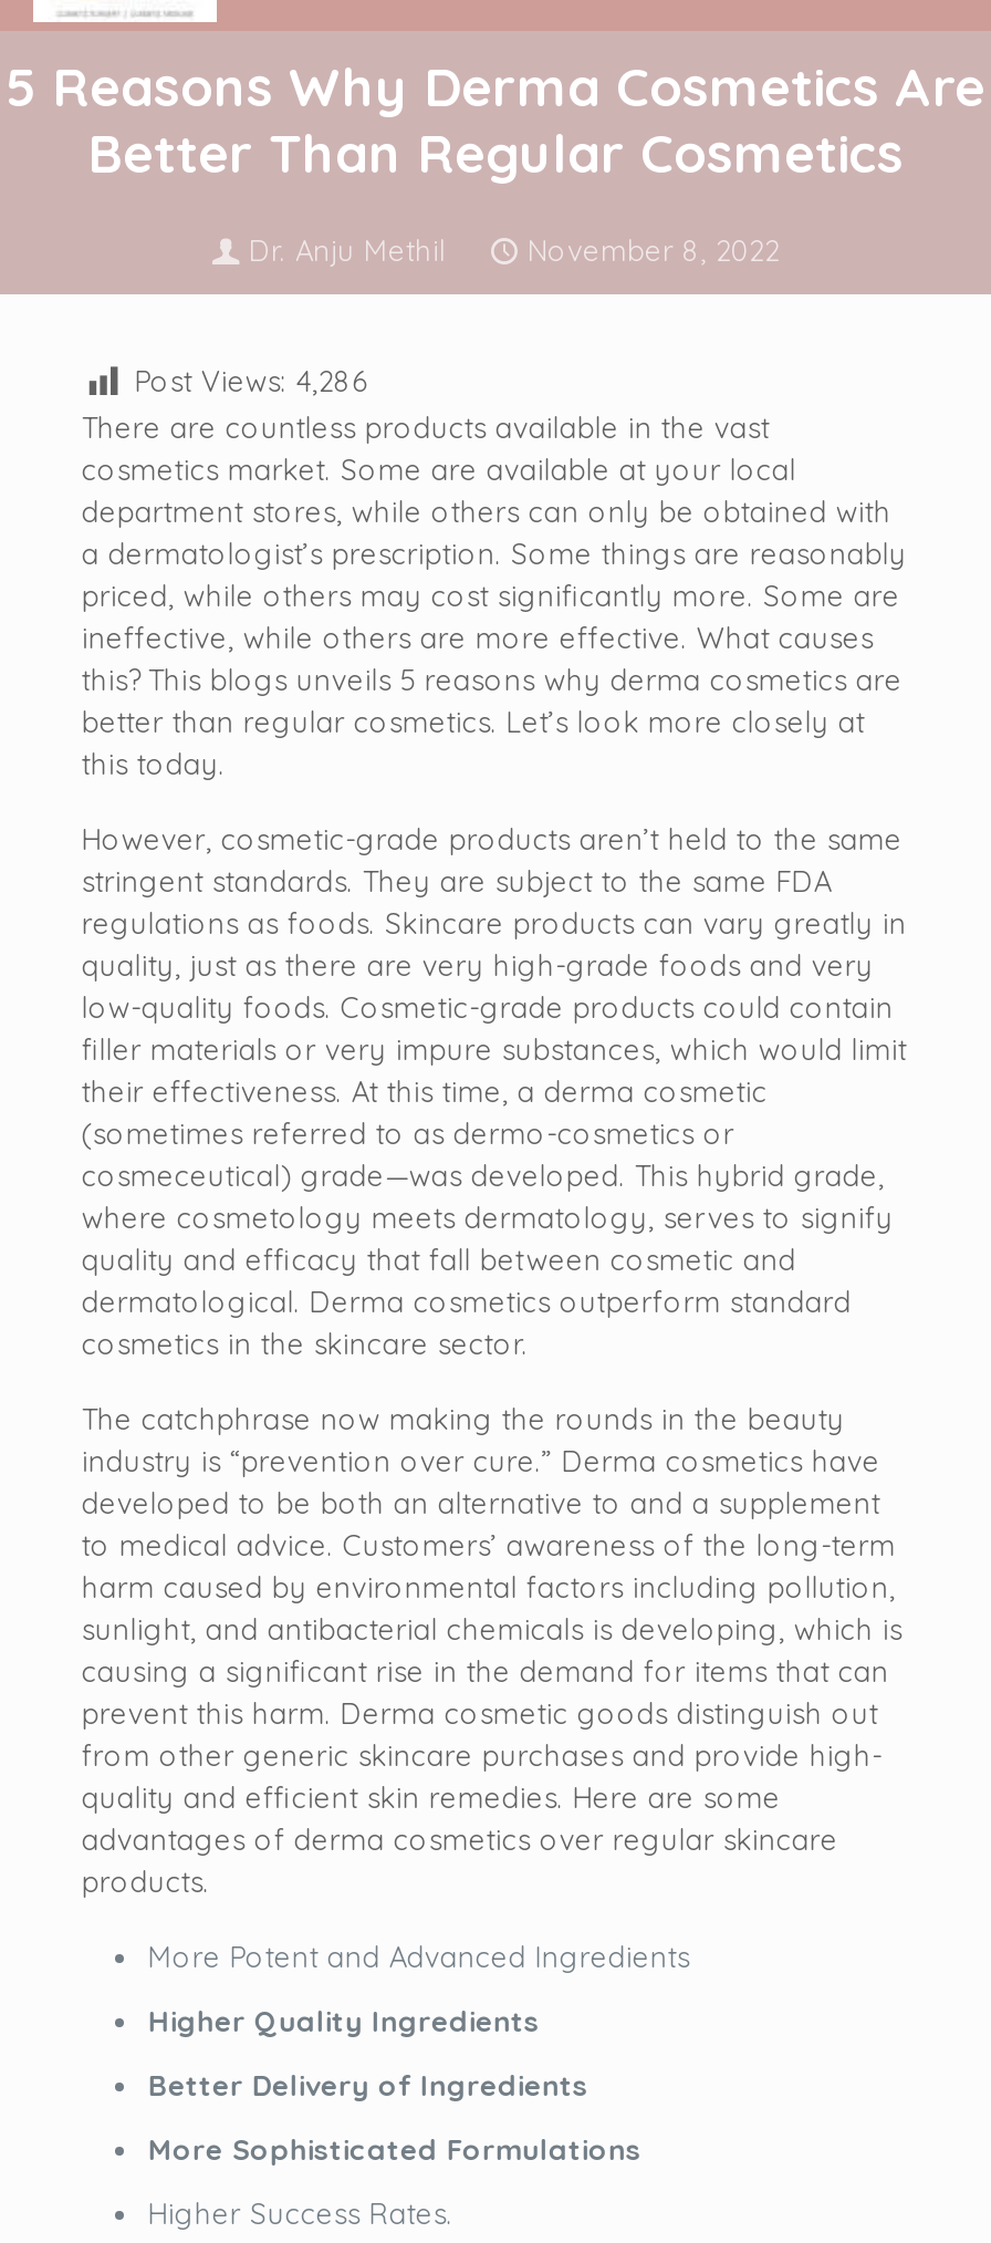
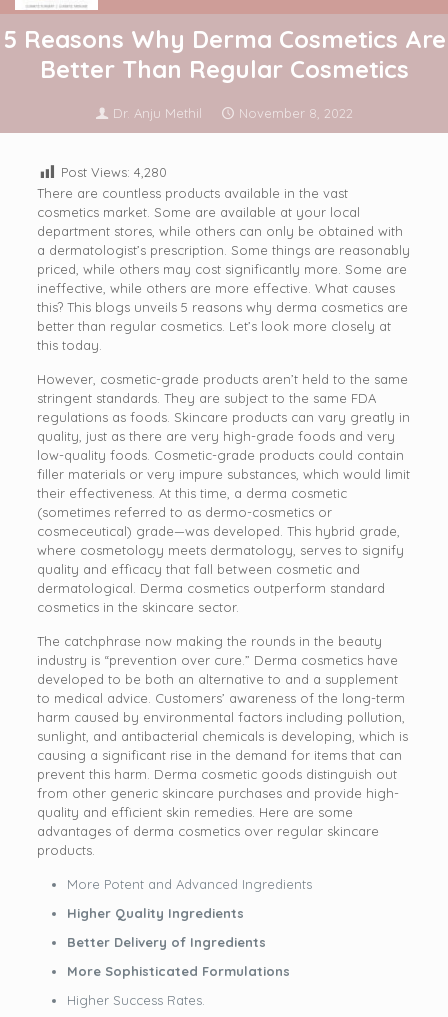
- Post Views: 4,286
+ Post Views: 4,280
